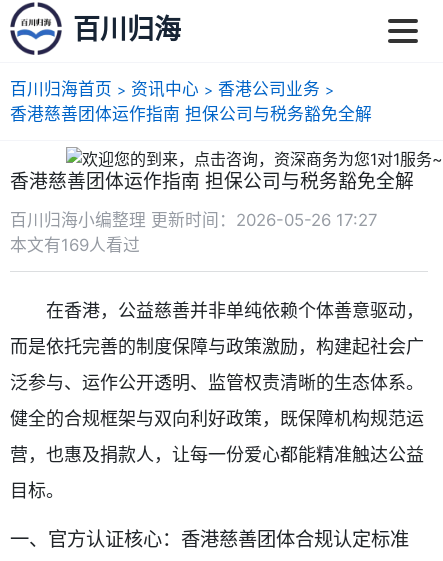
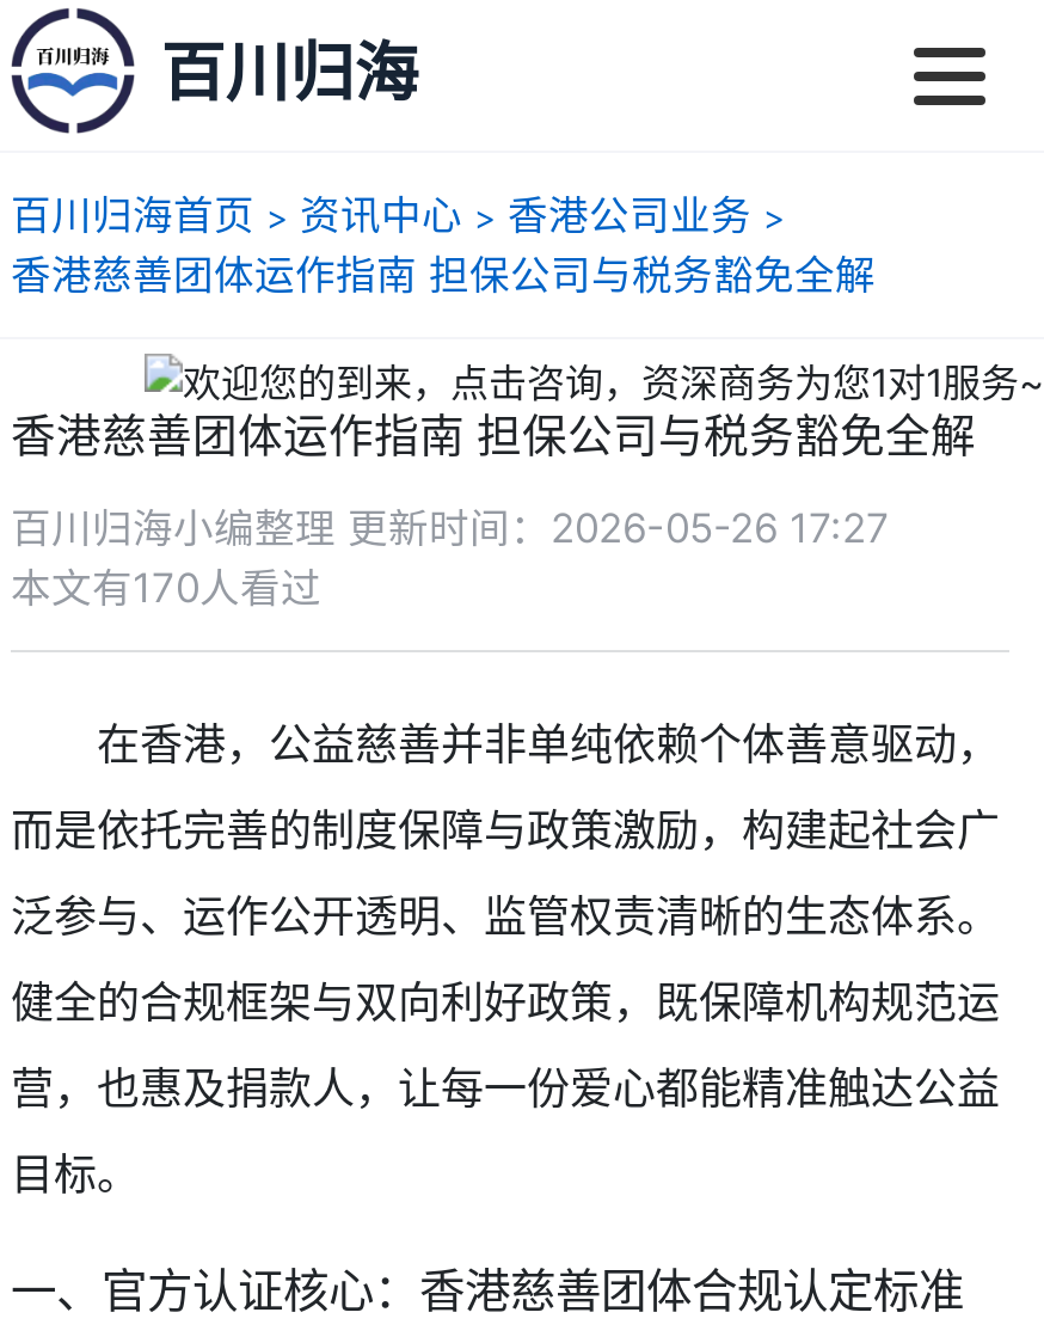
- 本文有169人看过
+ 本文有170人看过
